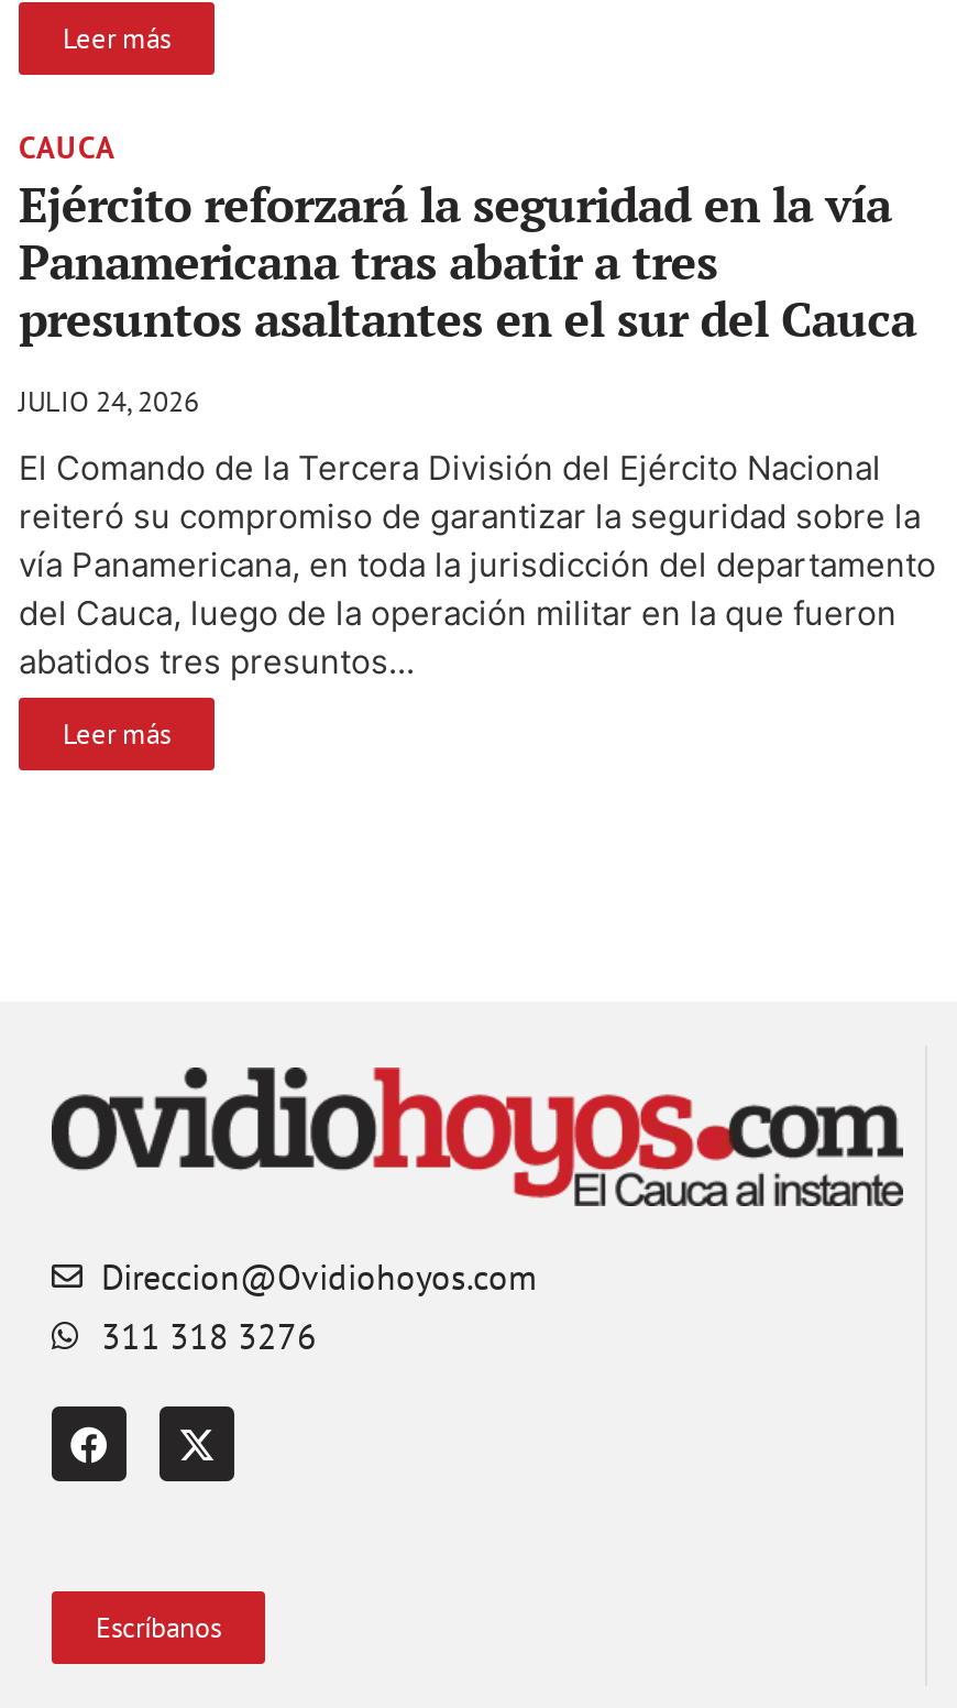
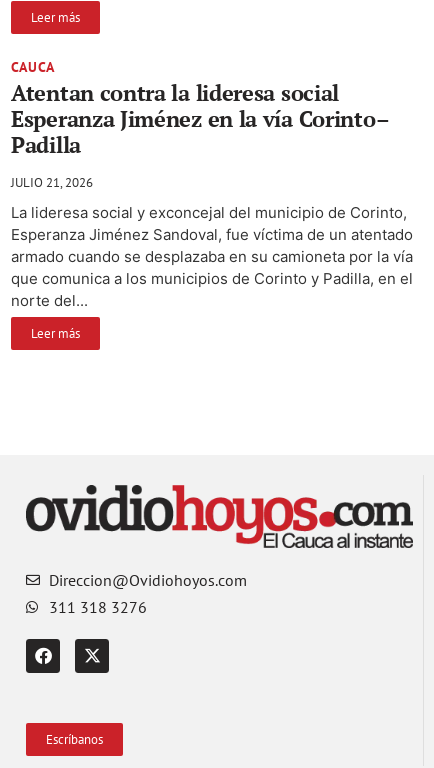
- Ejército reforzará la seguridad en la vía
- Panamericana tras abatir a tres
- presuntos asaltantes en el sur del Cauca
+ Atentan contra la lideresa social
+ Esperanza Jiménez en la vía Corinto–
+ Padilla

- JULIO 24, 2026
+ JULIO 21, 2026

- El Comando de la Tercera División del Ejército Nacional
- reiteró su compromiso de garantizar la seguridad sobre la
- vía Panamericana, en toda la jurisdicción del departamento
- del Cauca, luego de la operación militar en la que fueron
- abatidos tres presuntos...
+ La lideresa social y exconcejal del municipio de Corinto,
+ Esperanza Jiménez Sandoval, fue víctima de un atentado
+ armado cuando se desplazaba en su camioneta por la vía
+ que comunica a los municipios de Corinto y Padilla, en el
+ norte del...
